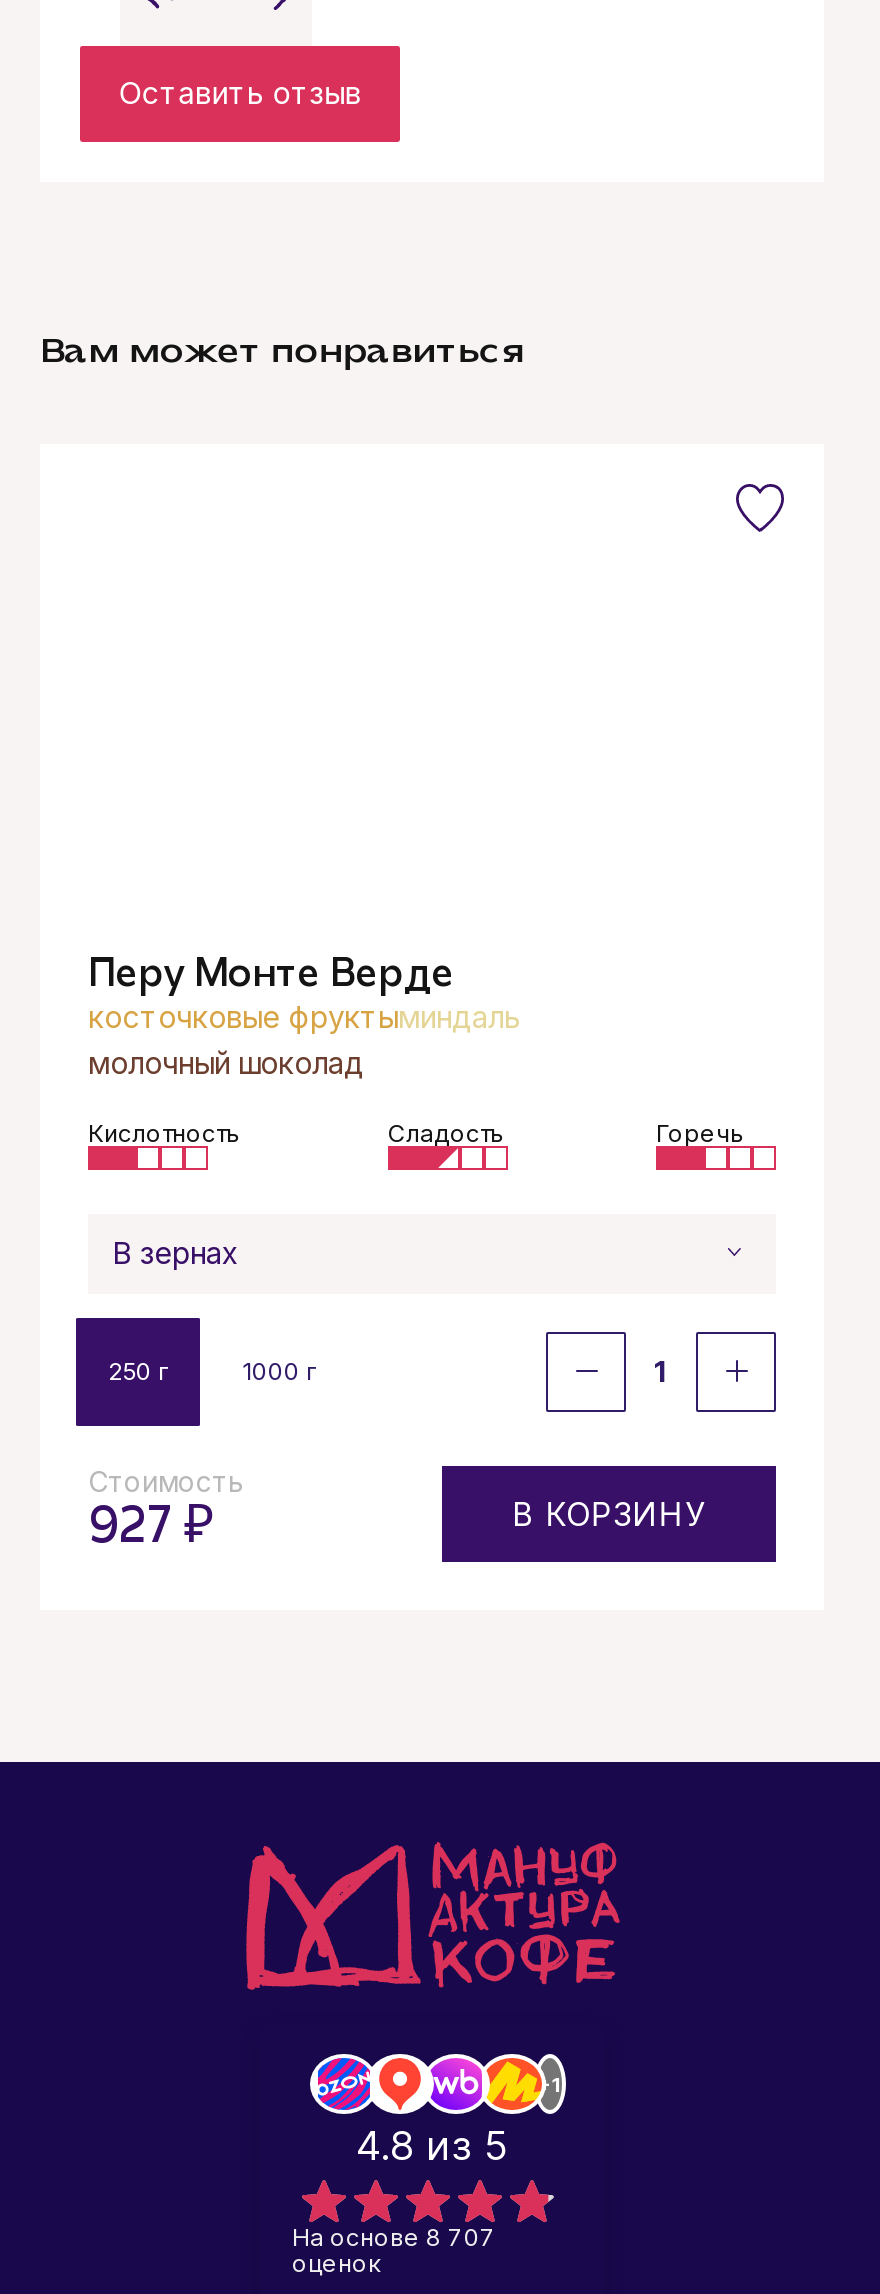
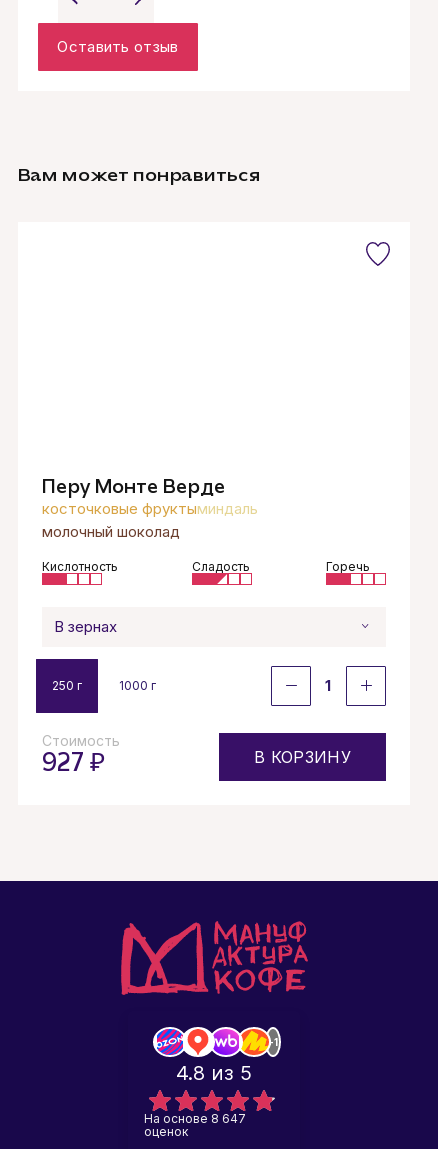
- На основе 8 707
+ На основе 8 647
